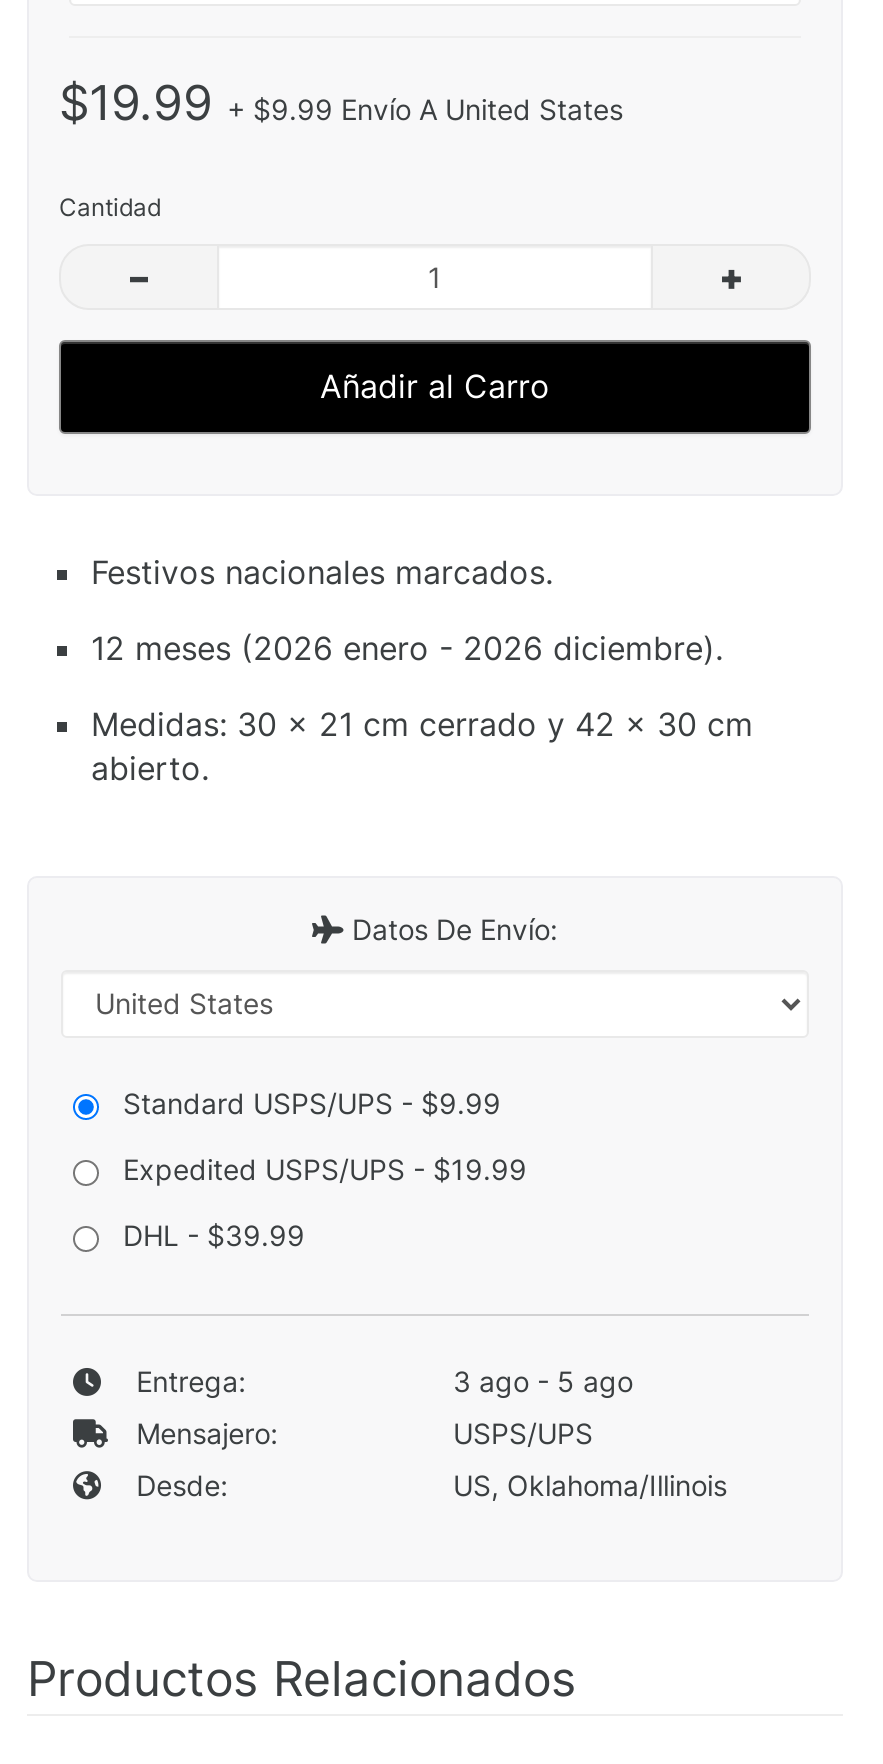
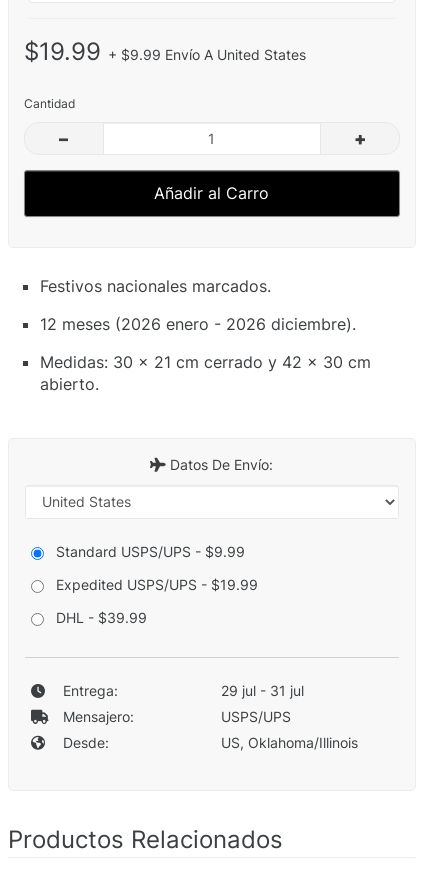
- 3 ago - 5 ago
+ 29 jul - 31 jul
